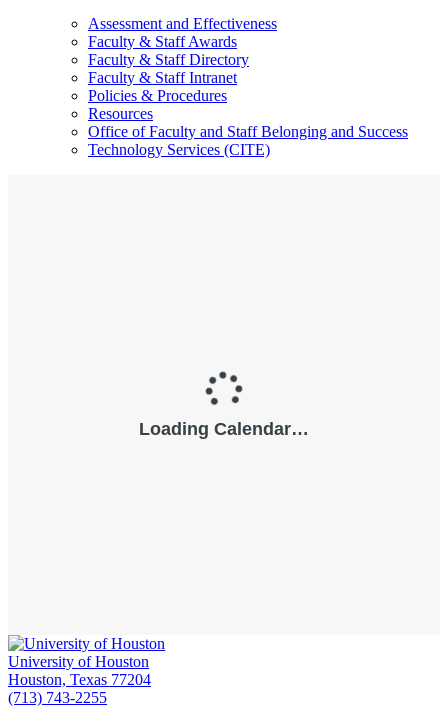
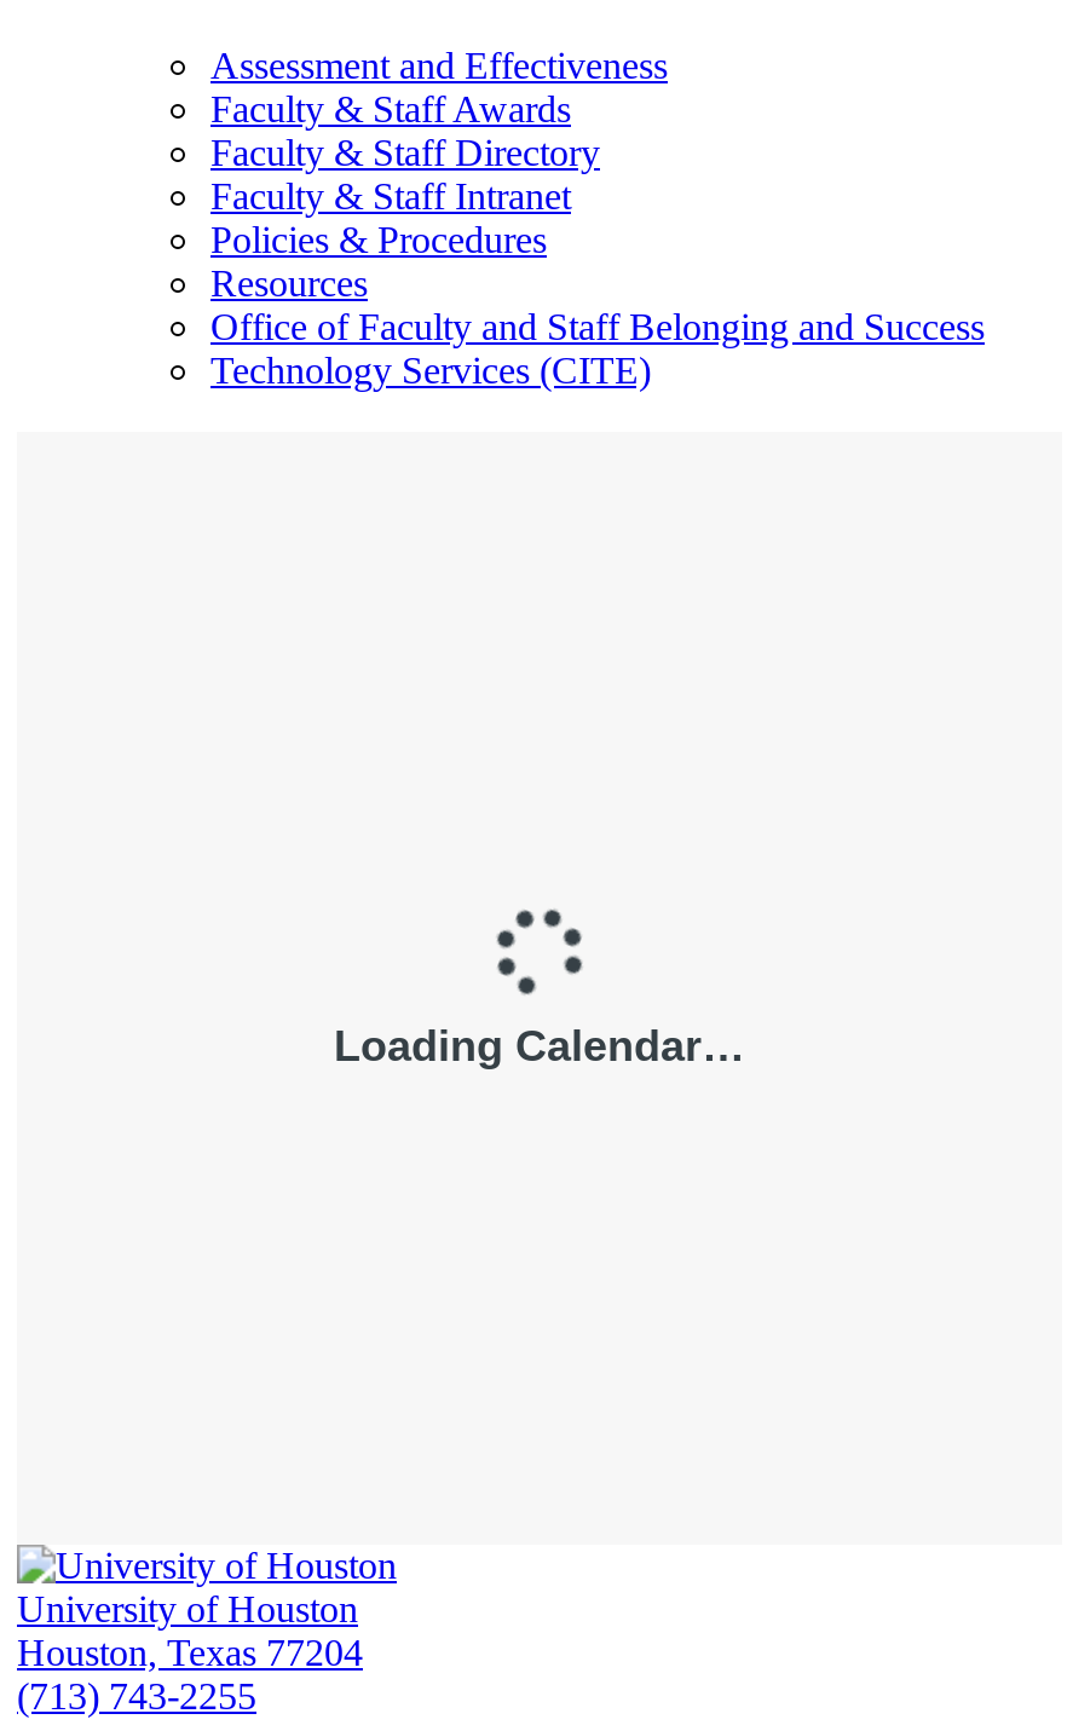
- [image]
+ [image]
